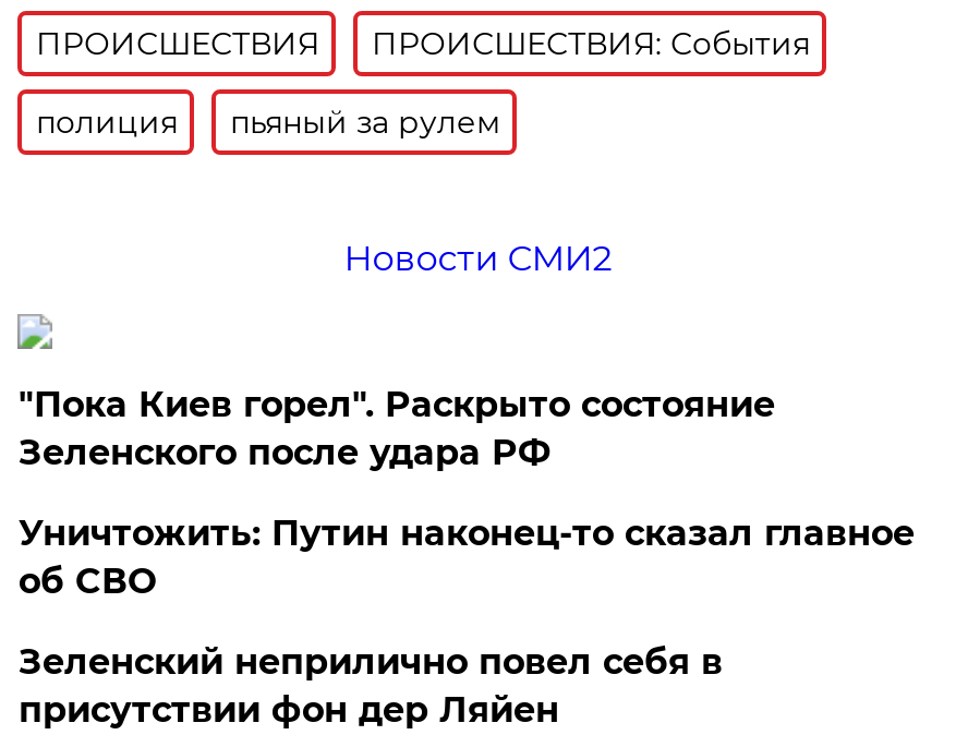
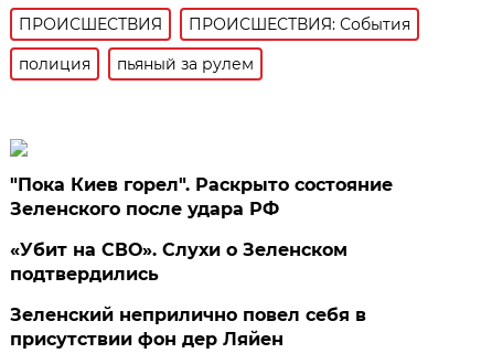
- Новости СМИ2

- Уничтожить: Путин наконец-то сказал главное
- об СВО
+ «Убит на СВО». Слухи о Зеленском
+ подтвердились
